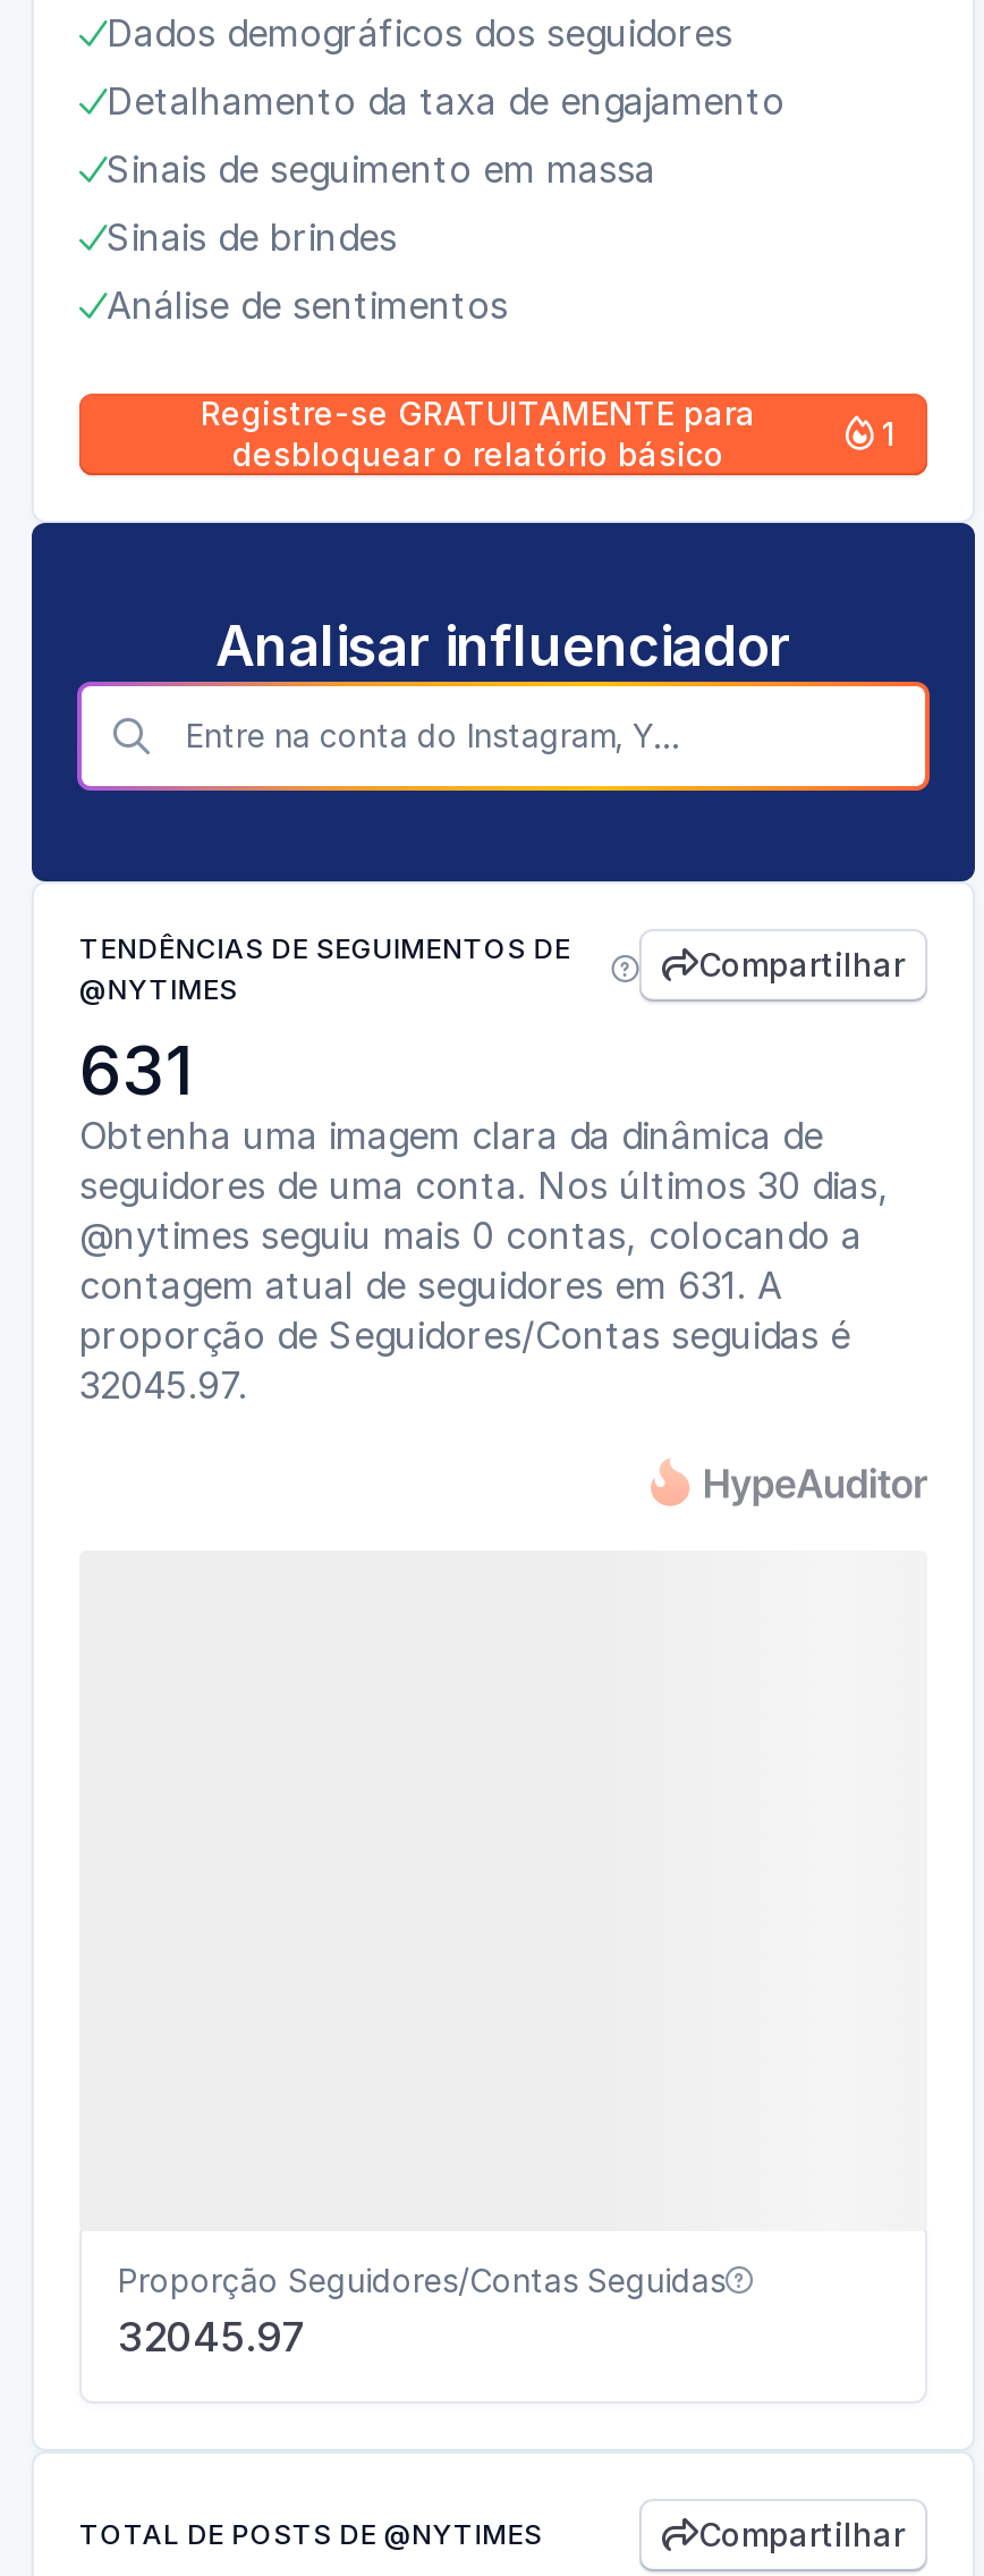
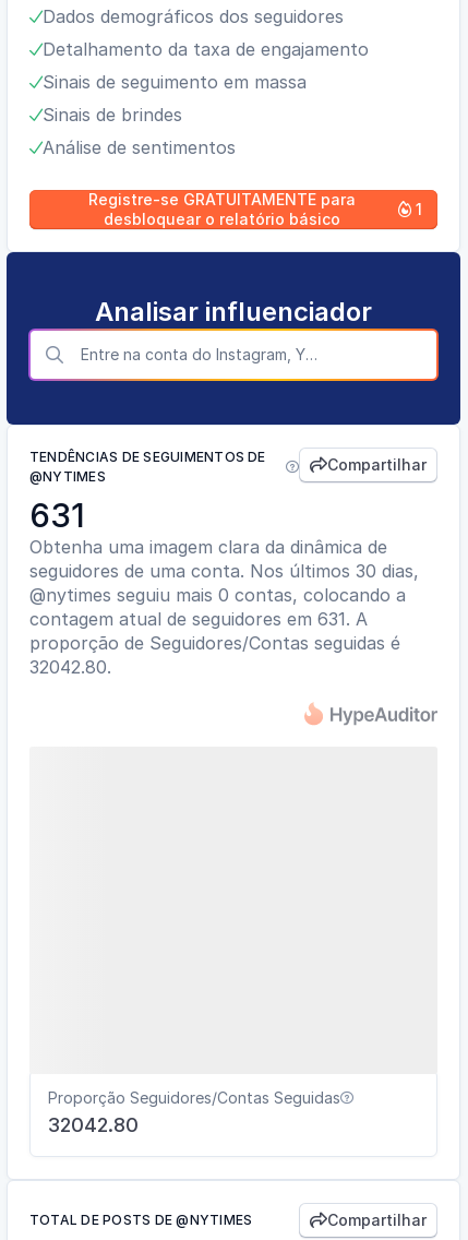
- 32045.97.
+ 32042.80.

- 32045.97
+ 32042.80
